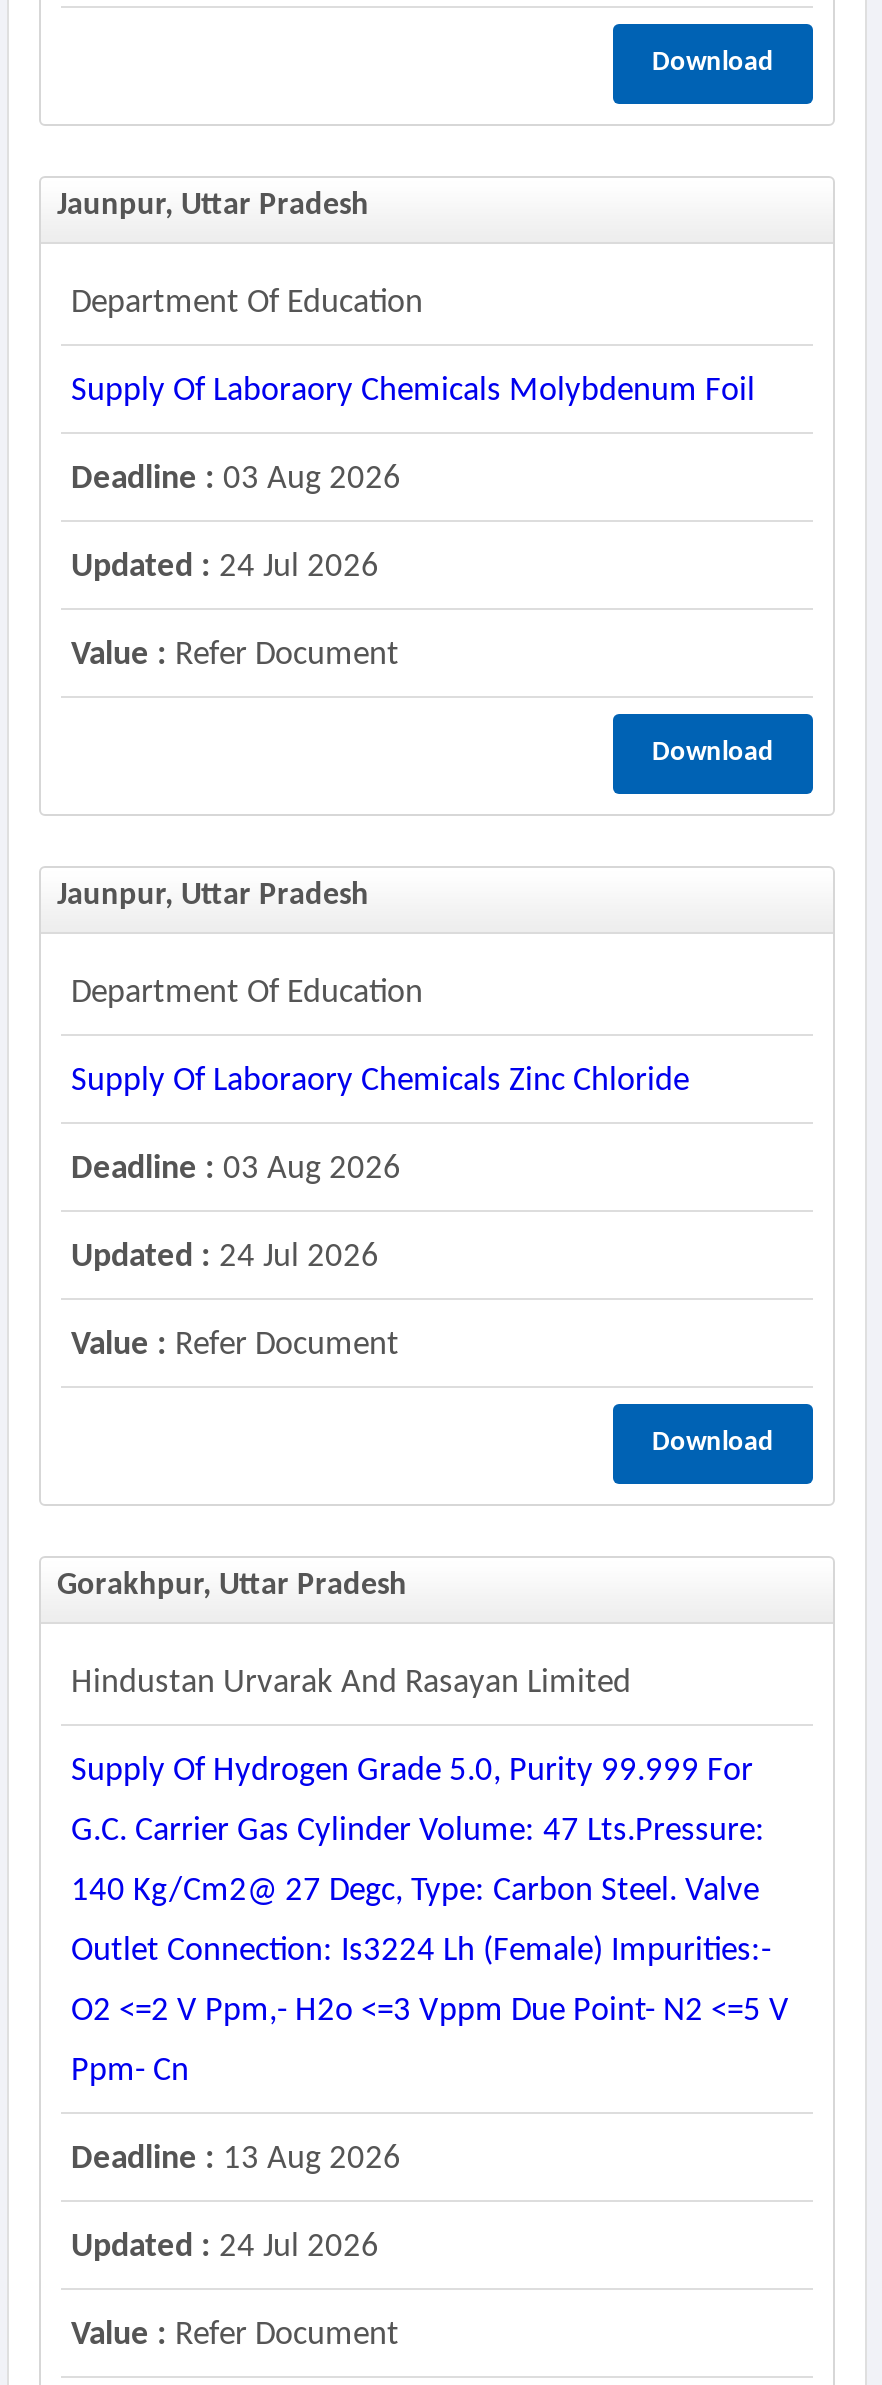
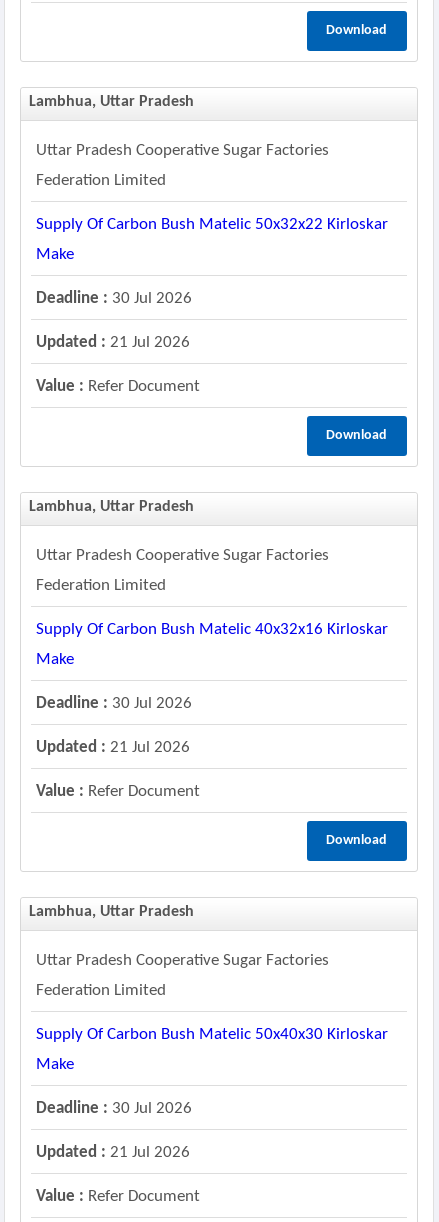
- Jaunpur, Uttar Pradesh
- Department Of Education
- Supply Of Laboraory Chemicals Molybdenum Foil
- Deadline : 03 Aug 2026
- Updated : 24 Jul 2026
+ Lambhua, Uttar Pradesh
+ Uttar Pradesh Cooperative Sugar Factories
+ Federation Limited
+ Supply Of Carbon Bush Matelic 50x32x22 Kirloskar
+ Make
+ Deadline : 30 Jul 2026
+ Updated : 21 Jul 2026

moved down: Value : Refer Document | Download

- Jaunpur, Uttar Pradesh
- Department Of Education
- Supply Of Laboraory Chemicals Zinc Chloride
- Deadline : 03 Aug 2026
- Updated : 24 Jul 2026
+ Lambhua, Uttar Pradesh
+ Uttar Pradesh Cooperative Sugar Factories
+ Federation Limited
+ Supply Of Carbon Bush Matelic 40x32x16 Kirloskar
+ Make
+ Deadline : 30 Jul 2026
+ Updated : 21 Jul 2026

moved down: Value : Refer Document | Download

- Gorakhpur, Uttar Pradesh
- Hindustan Urvarak And Rasayan Limited
- Supply Of Hydrogen Grade 5.0, Purity 99.999 For
- G.c. Carrier Gas Cylinder Volume: 47 Lts.pressure:
- 140 Kg/cm2@ 27 Degc, Type: Carbon Steel. Valve
- Outlet Connection: Is3224 Lh (female) Impurities:-
- O2 <=2 V Ppm,- H2o <=3 Vppm Due Point- N2 <=5 V
- Ppm- Cn
- Deadline : 13 Aug 2026
- Updated : 24 Jul 2026
+ Lambhua, Uttar Pradesh
+ Uttar Pradesh Cooperative Sugar Factories
+ Federation Limited
+ Supply Of Carbon Bush Matelic 50x40x30 Kirloskar
+ Make
+ Deadline : 30 Jul 2026
+ Updated : 21 Jul 2026
